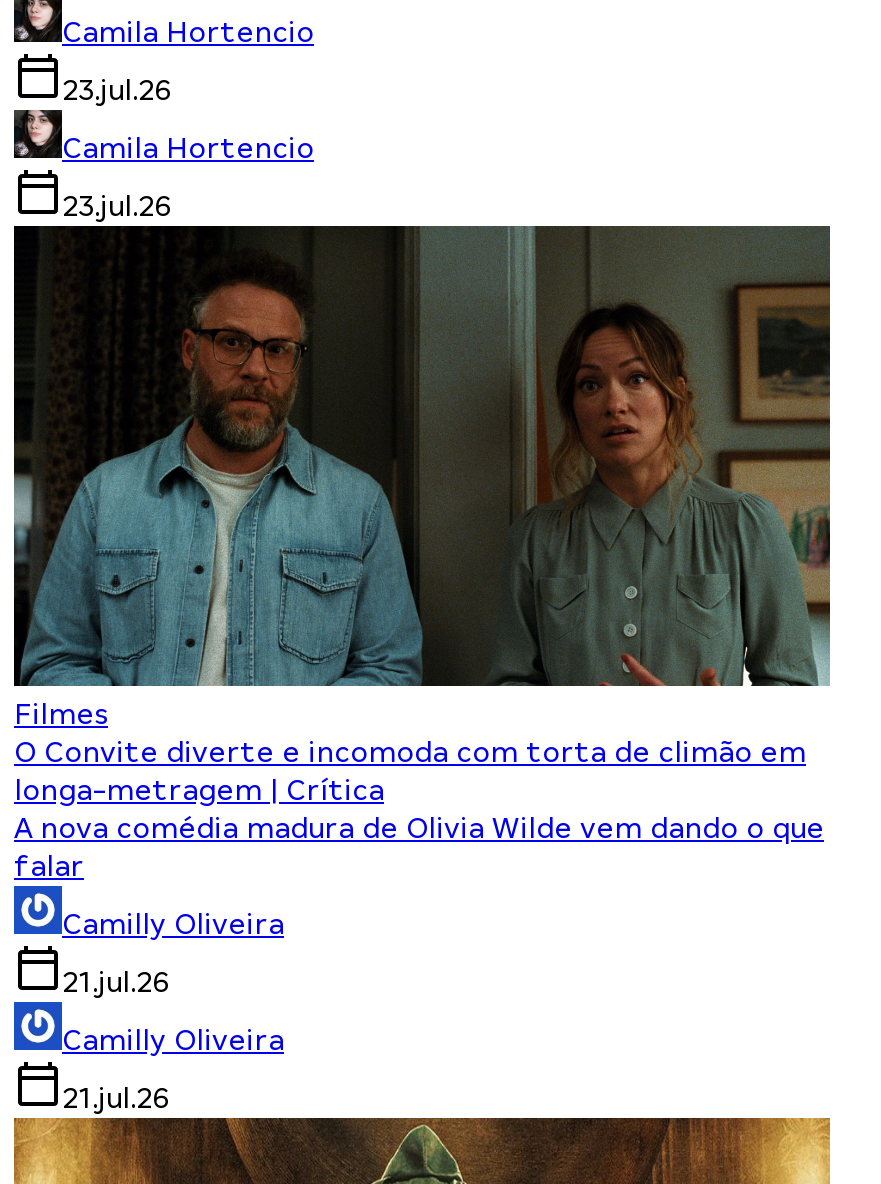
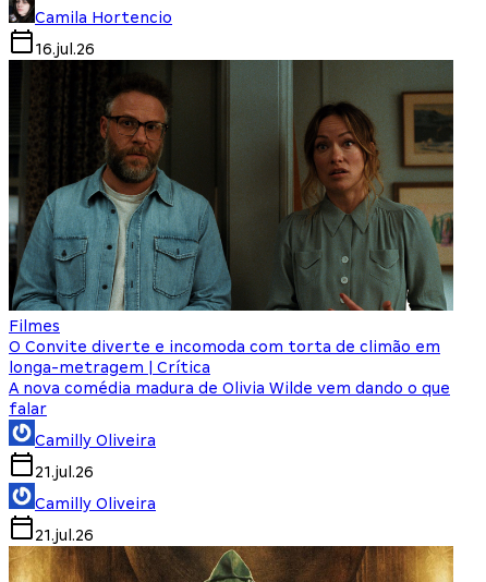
- 23.jul.26
- Camila Hortencio
- 23.jul.26
+ 16.jul.26
